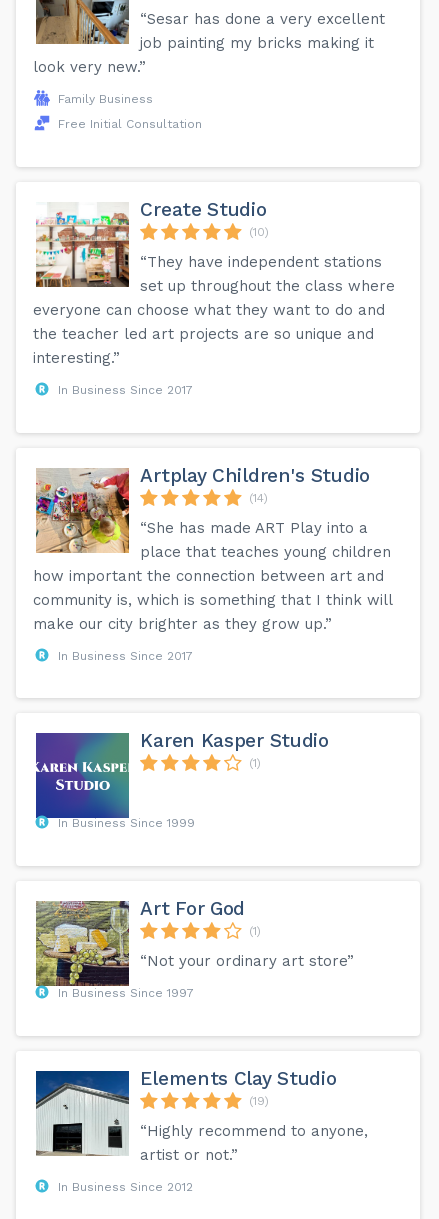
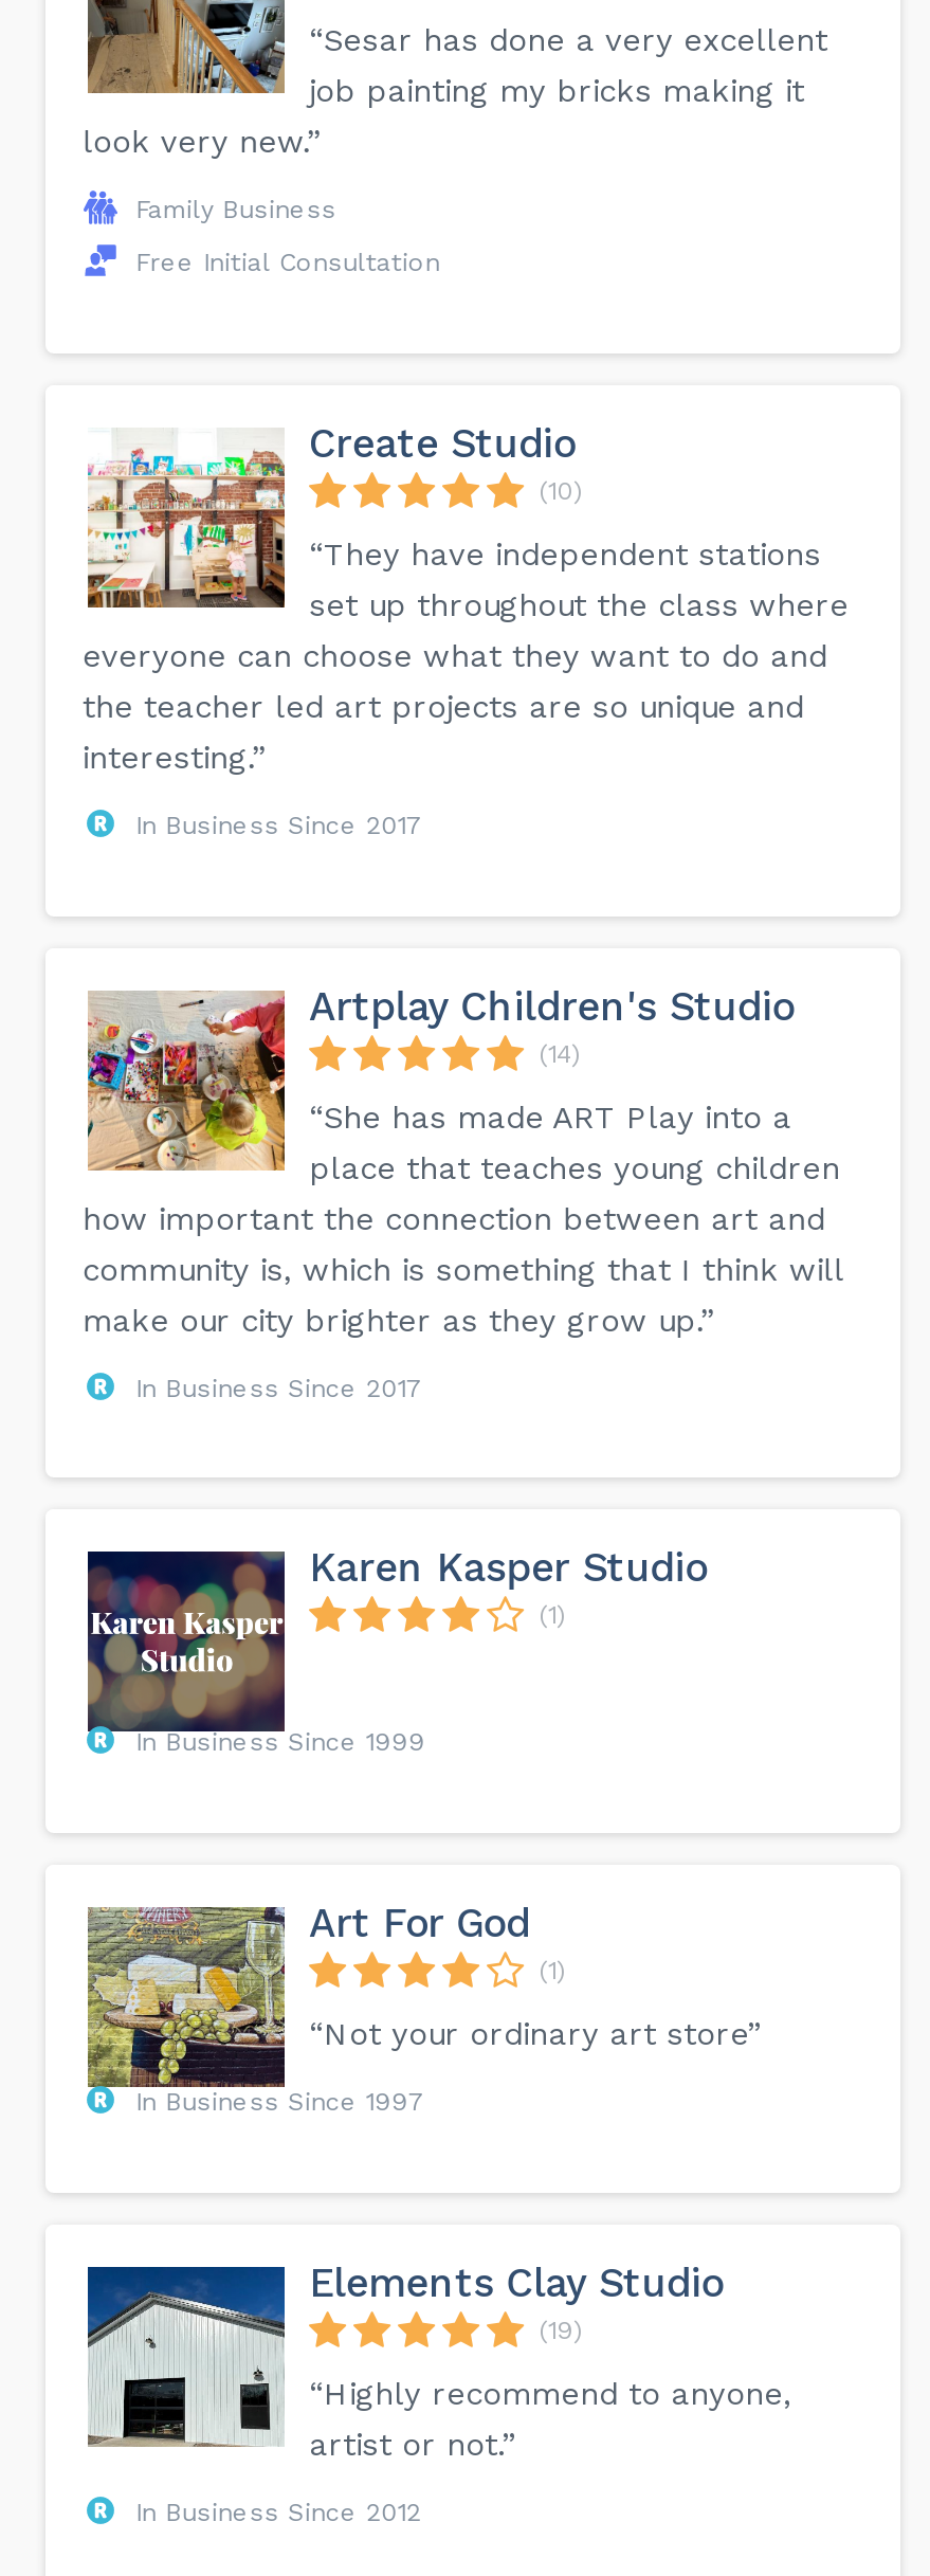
- [image]
+ [image]
